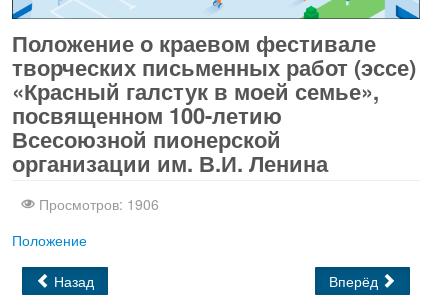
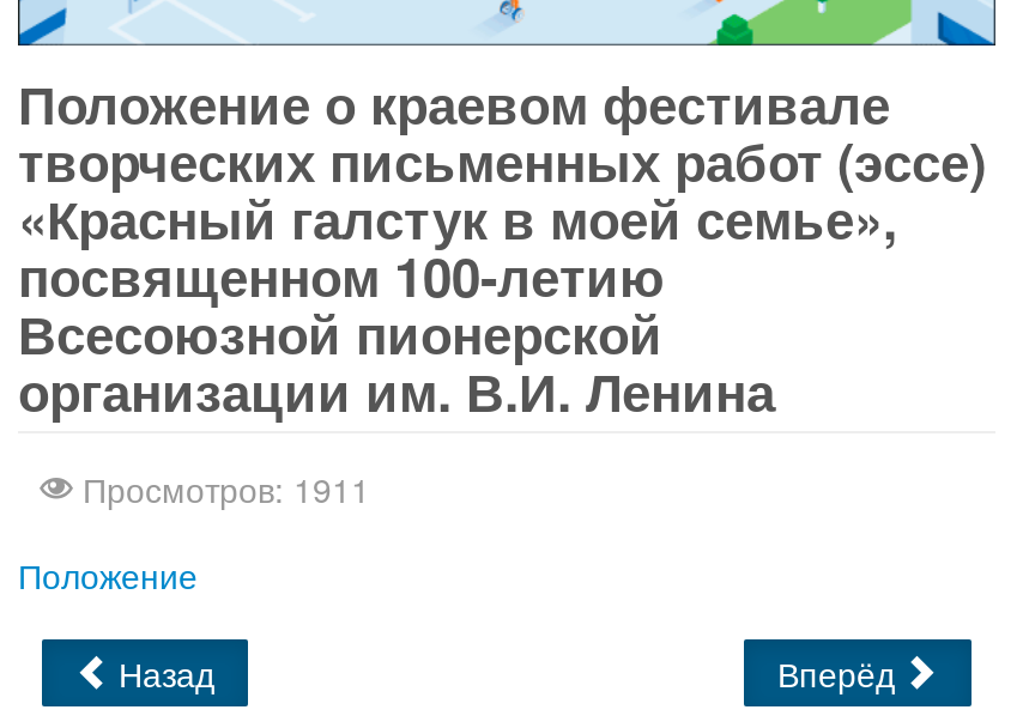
- Просмотров: 1906
+ Просмотров: 1911
